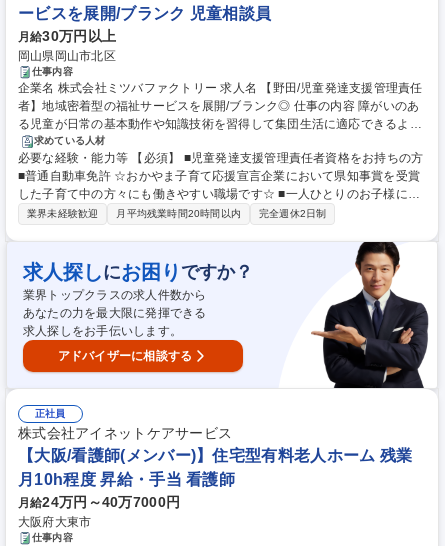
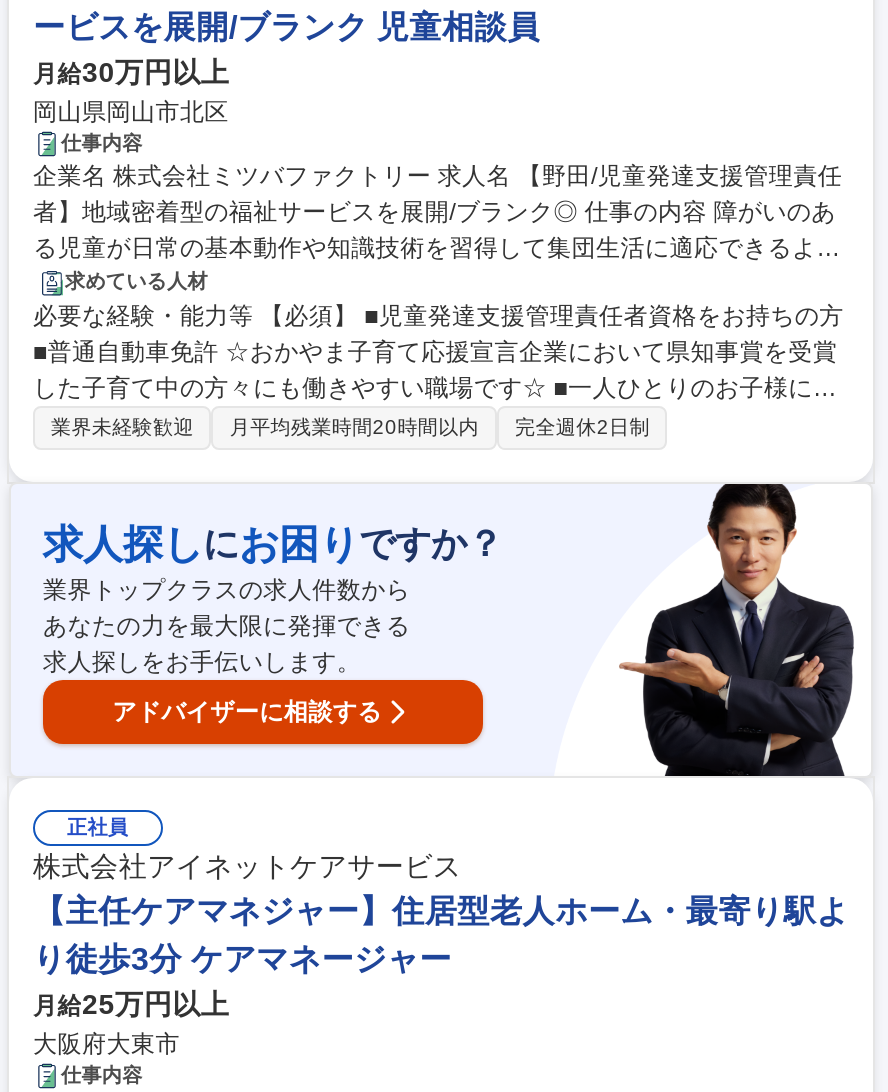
- 【大阪/看護師(メンバー)】住宅型有料老人ホーム 残業
- 月10h程度 昇給・手当 看護師
- 月給24万円～40万7000円
+ 【主任ケアマネジャー】住居型老人ホーム・最寄り駅よ
+ り徒歩3分 ケアマネージャー
+ 月給25万円以上
